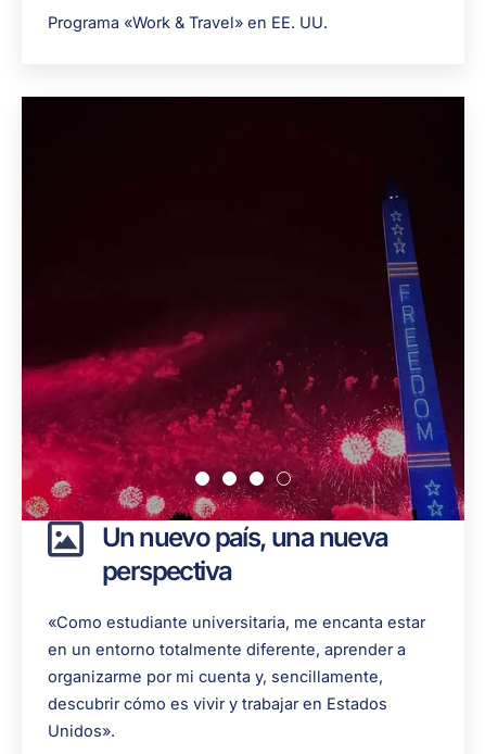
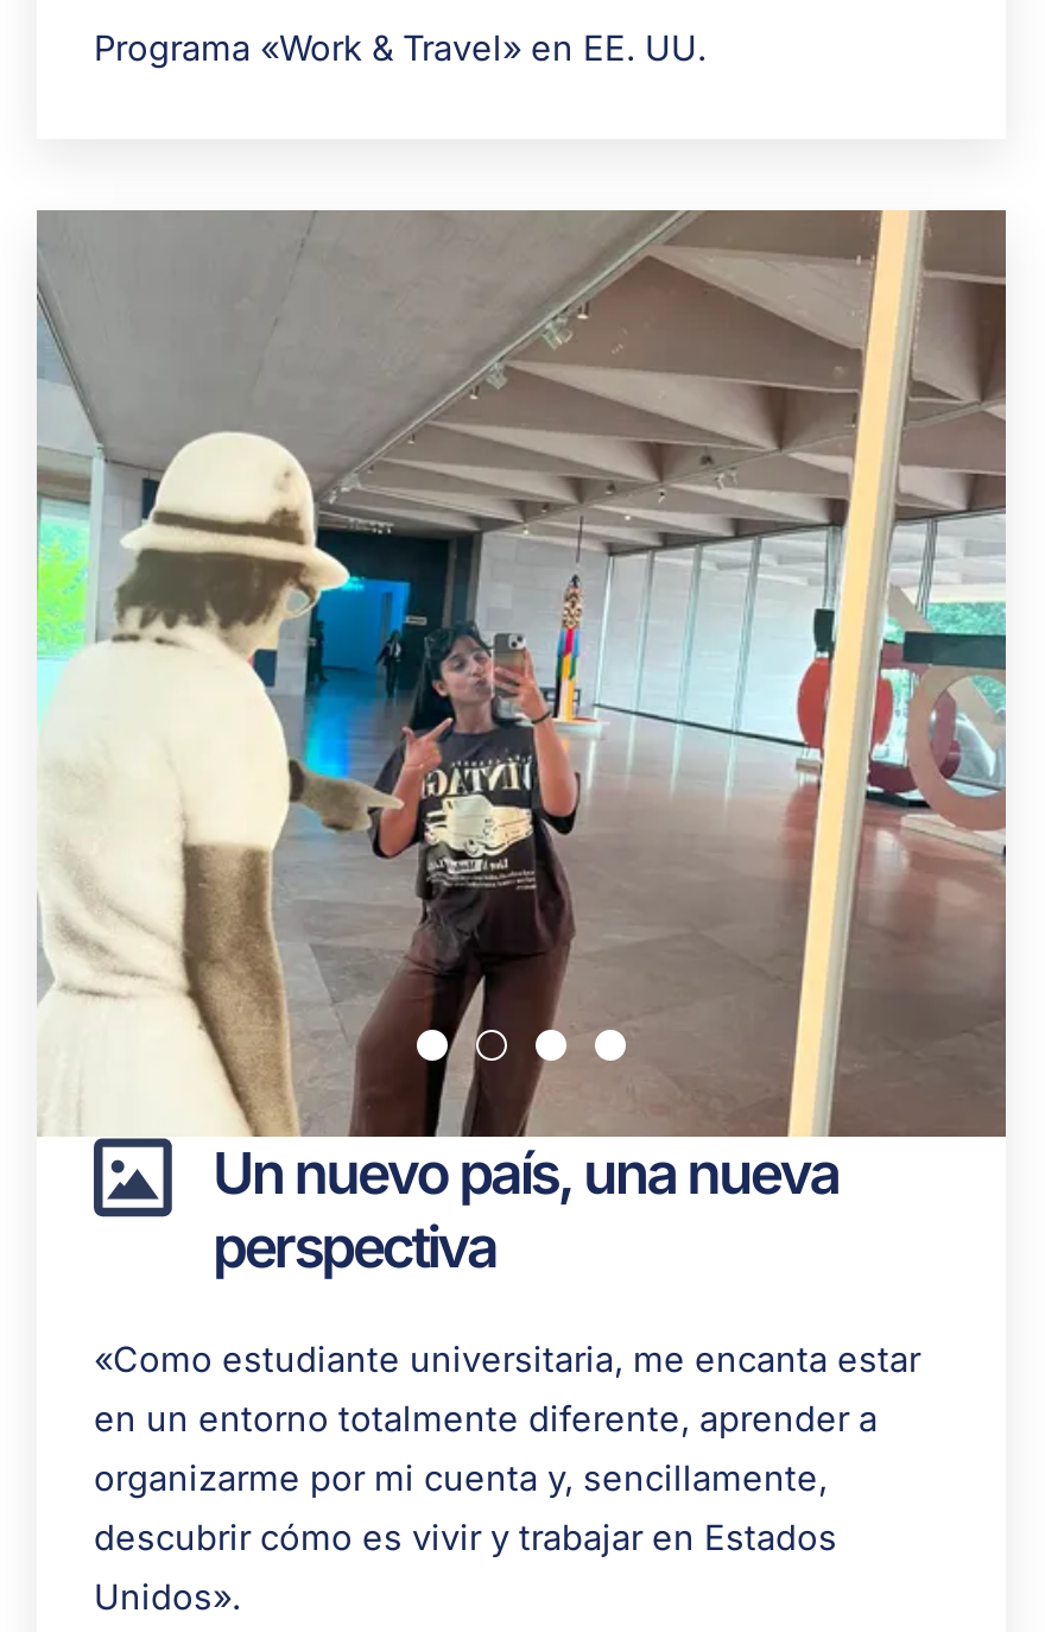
- [image]
+ [image]
